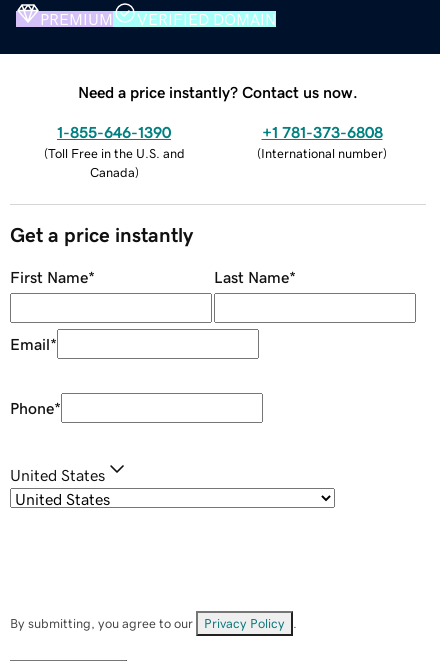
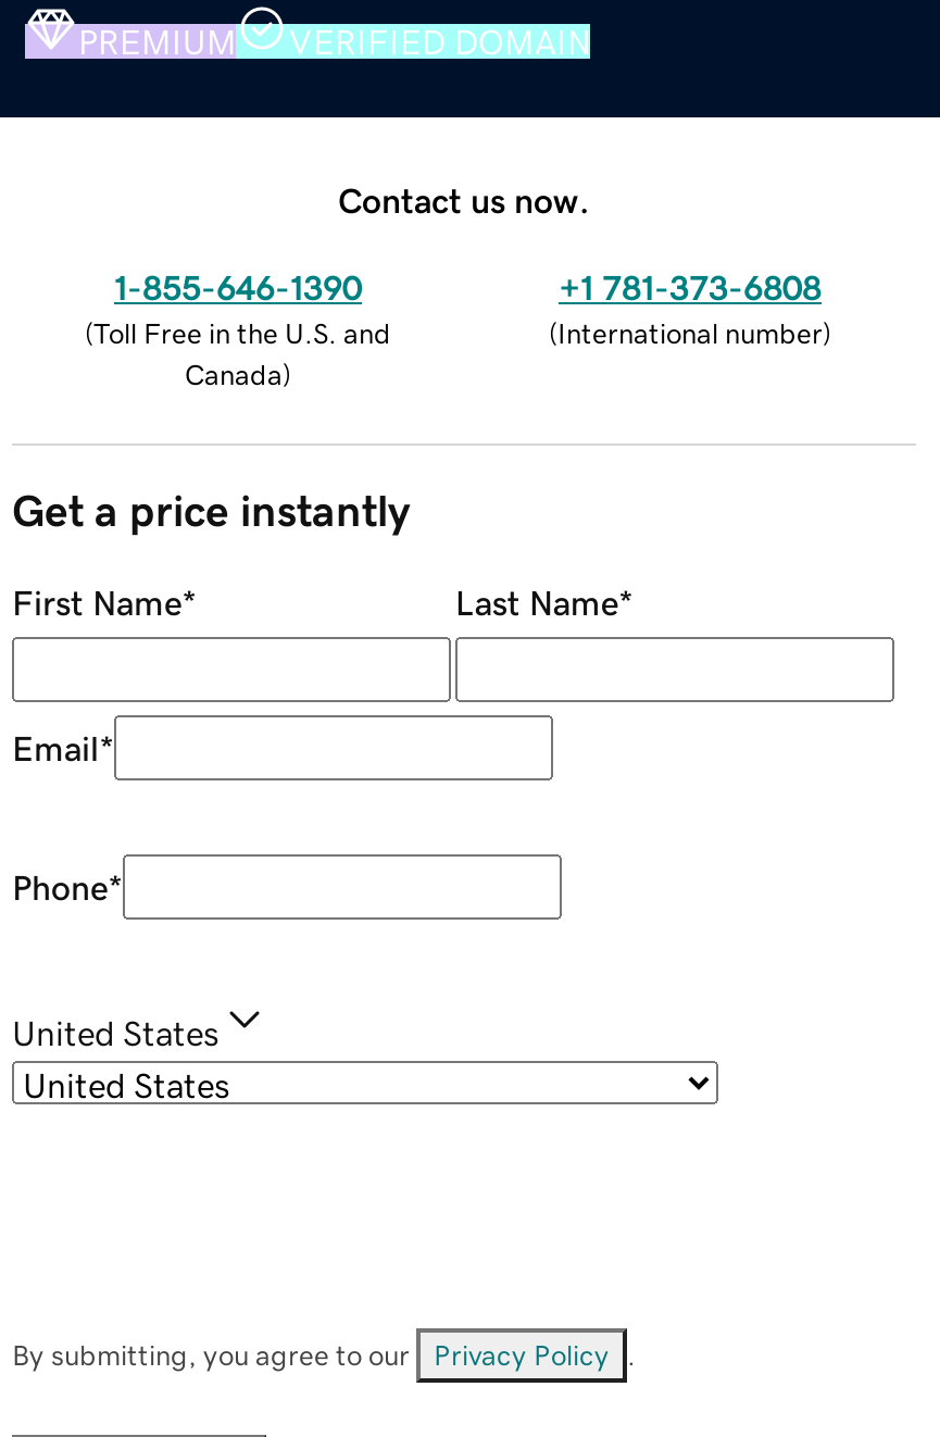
- Need a price instantly? Contact us now.
+ Contact us now.
